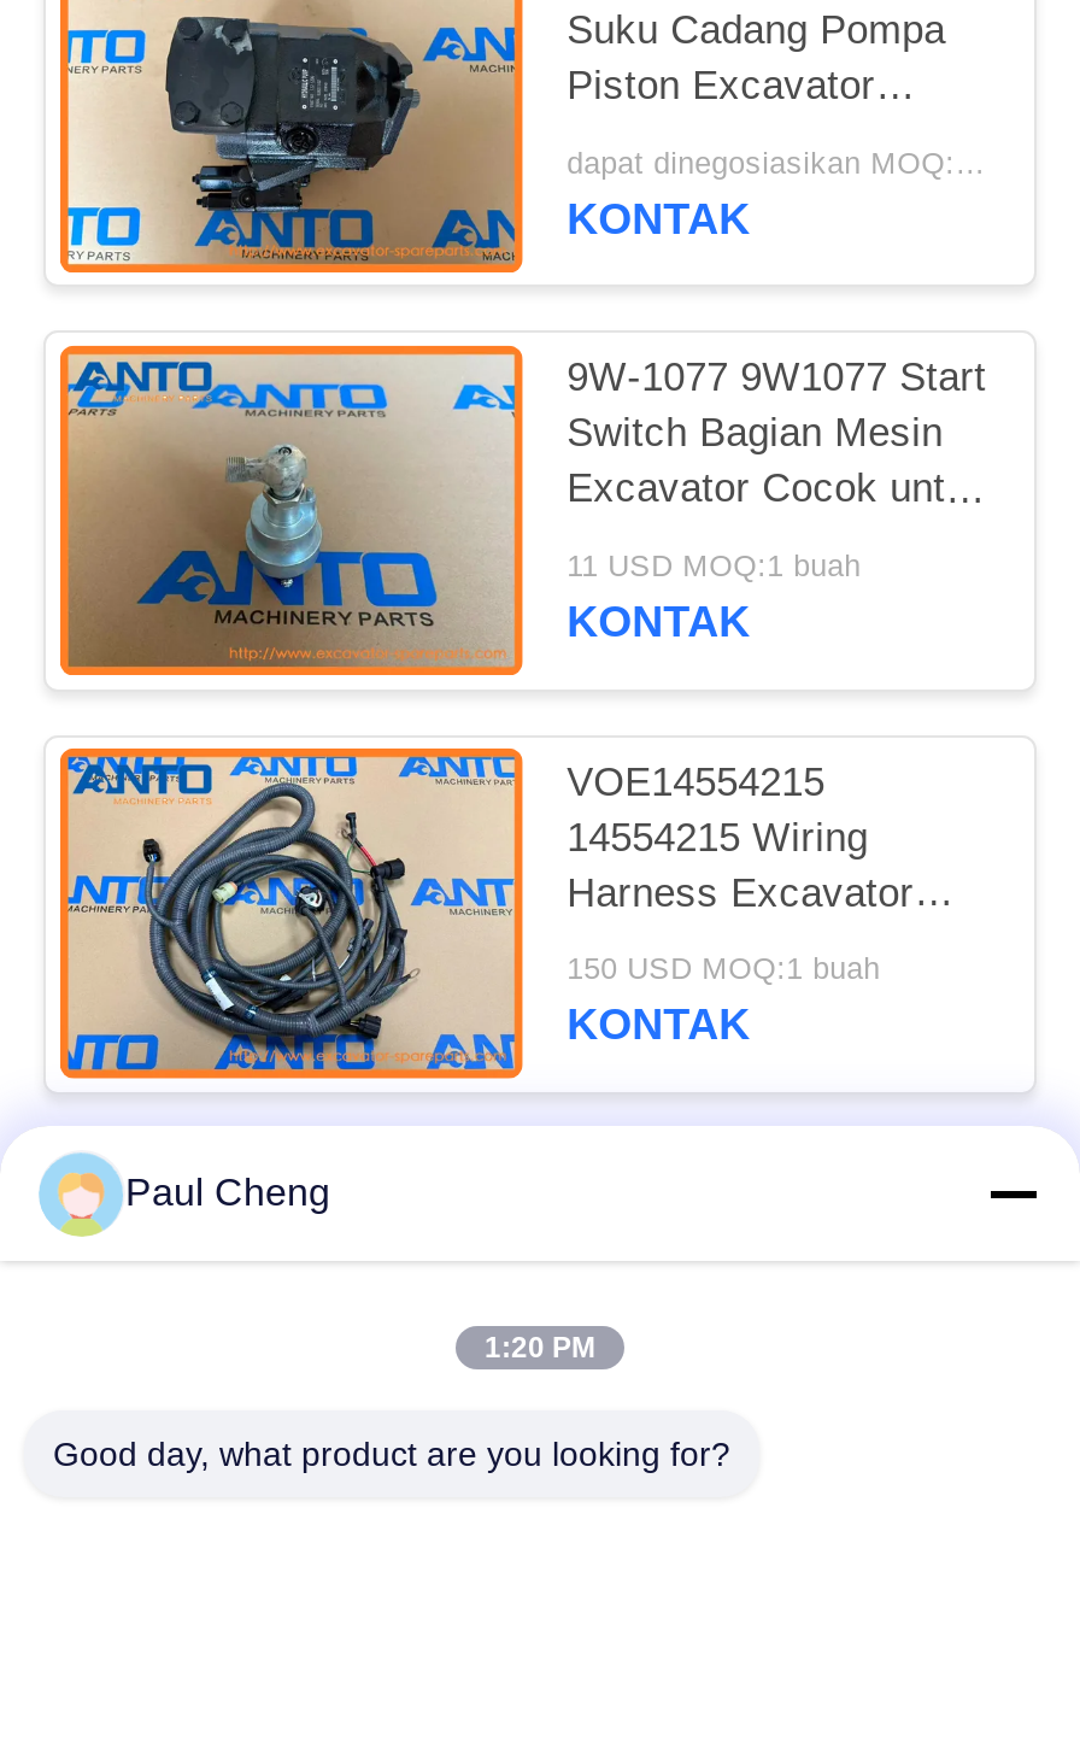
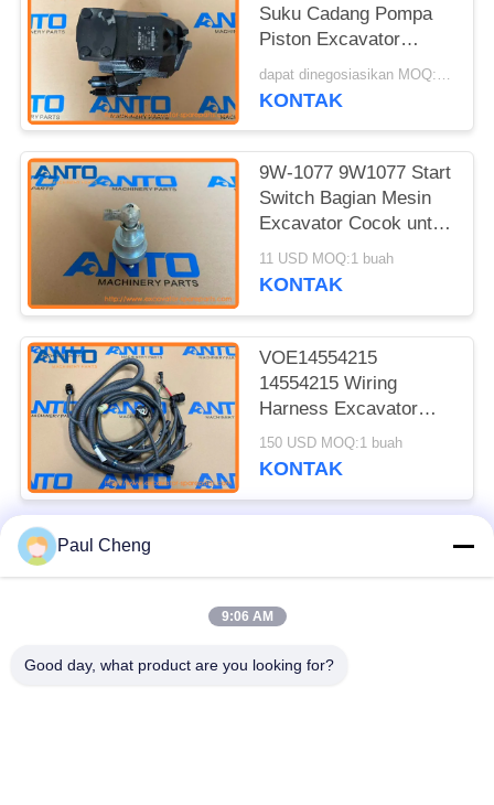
- 1:20 PM
+ 9:06 AM
